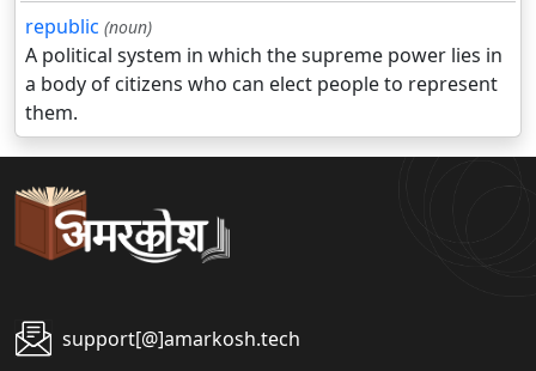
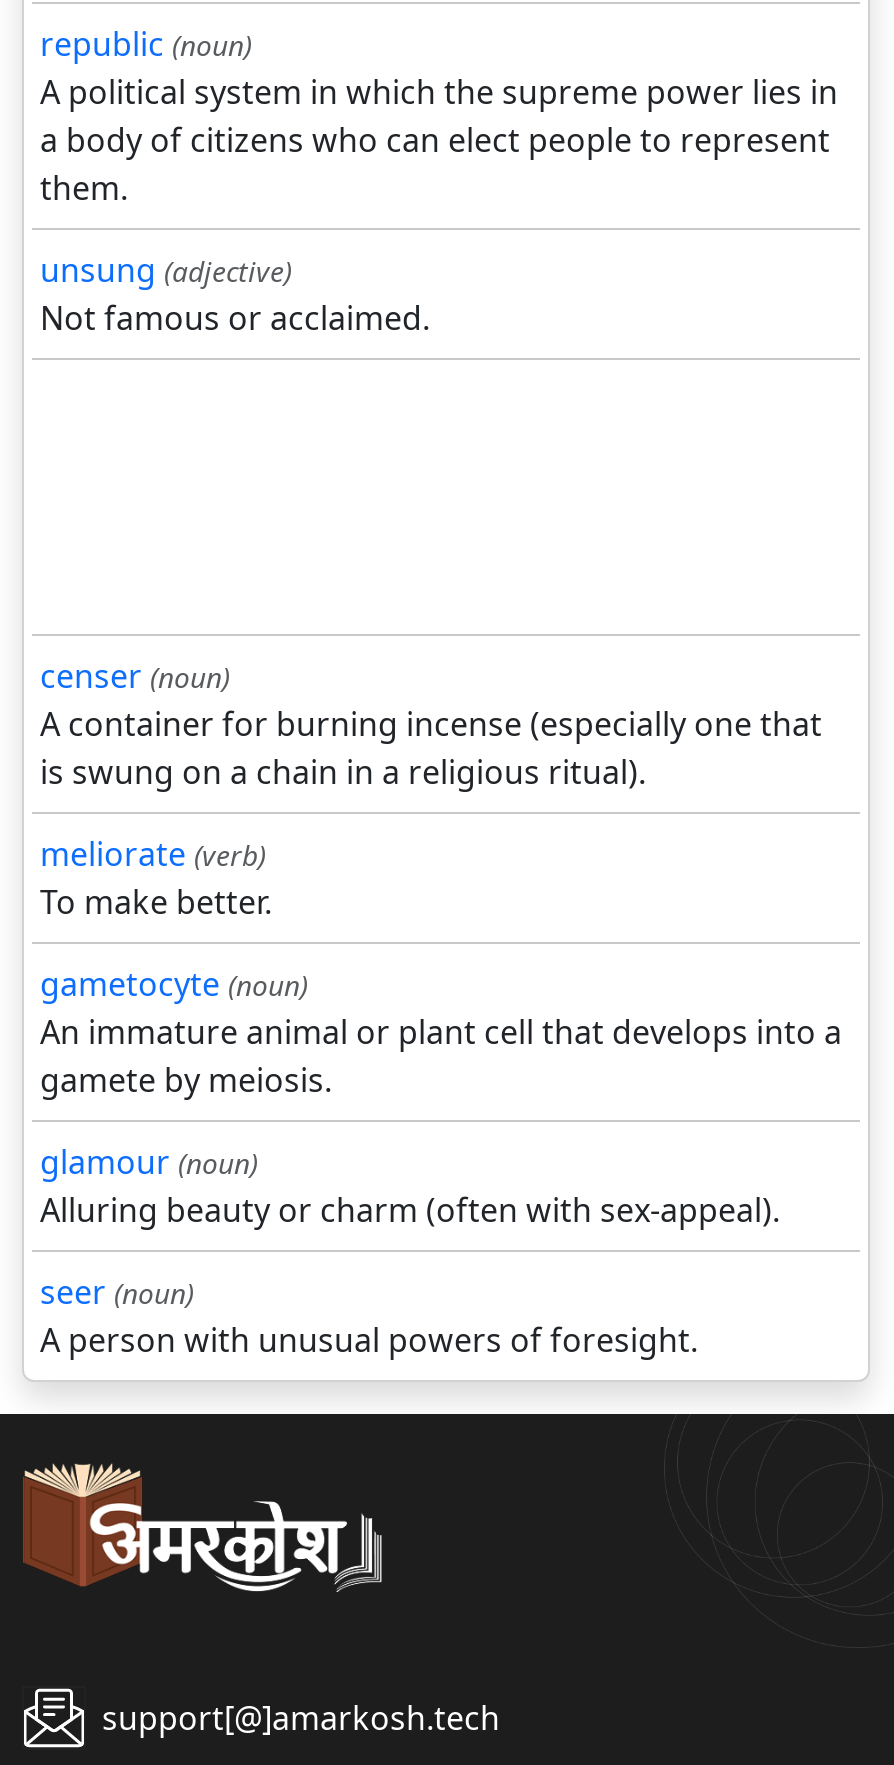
+ unsung (adjective)
+ Not famous or acclaimed.

+ censer (noun)
+ A container for burning incense (especially one that
+ is swung on a chain in a religious ritual).
+ meliorate (verb)
+ To make better.
+ gametocyte (noun)
+ An immature animal or plant cell that develops into a
+ gamete by meiosis.
+ glamour (noun)
+ Alluring beauty or charm (often with sex-appeal).
+ seer (noun)
+ A person with unusual powers of foresight.
